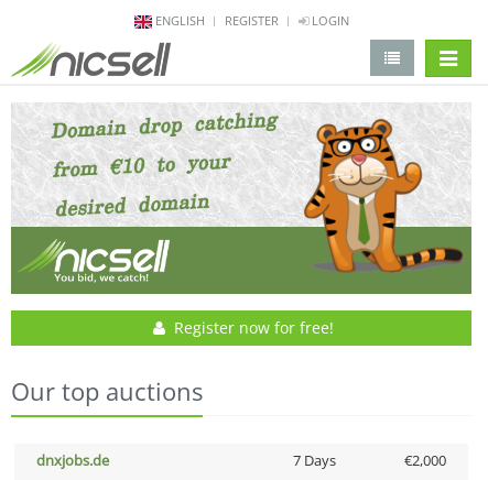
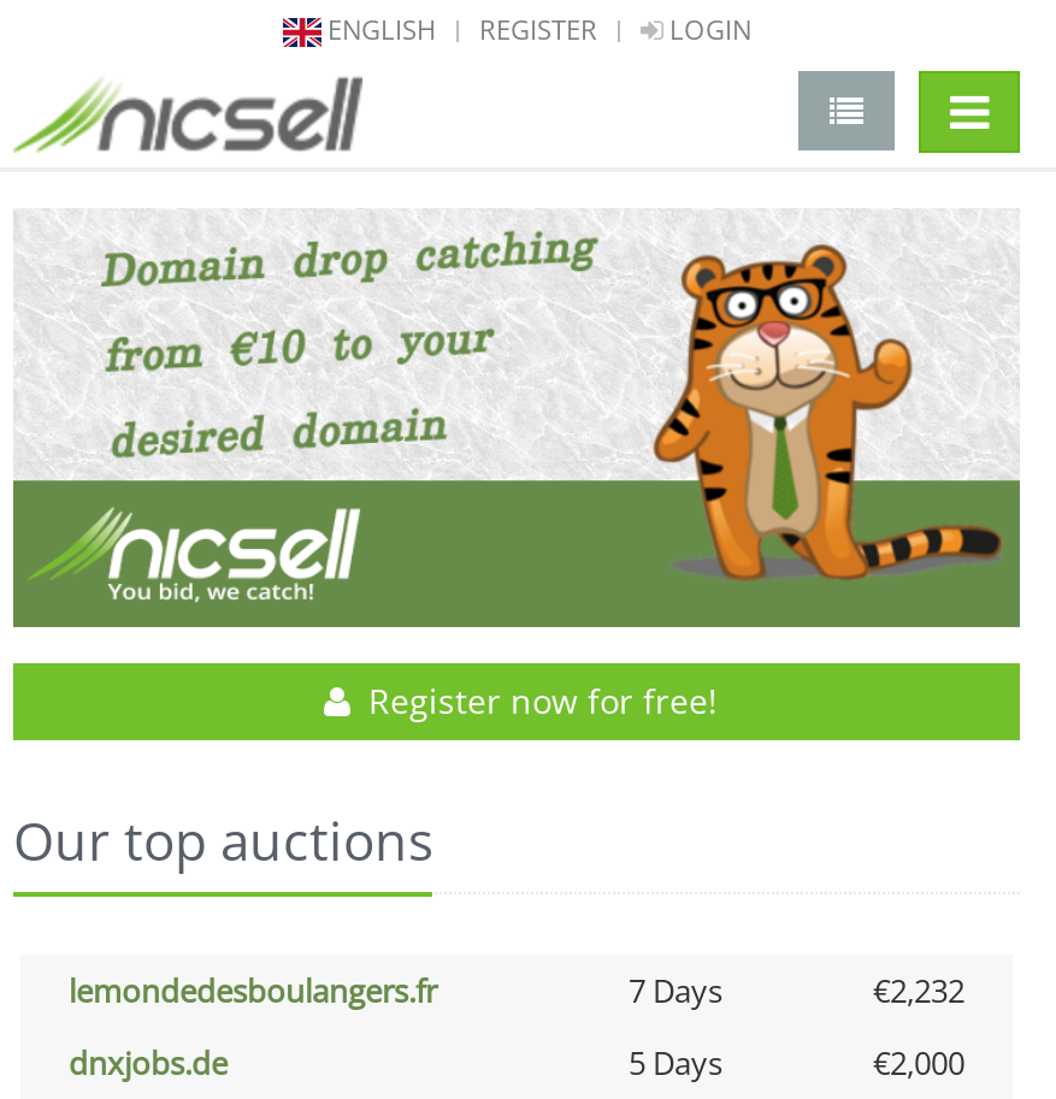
+ lemondedesboulangers.fr
+ 7 Days
+ €2,232

- 7 Days
+ 5 Days
